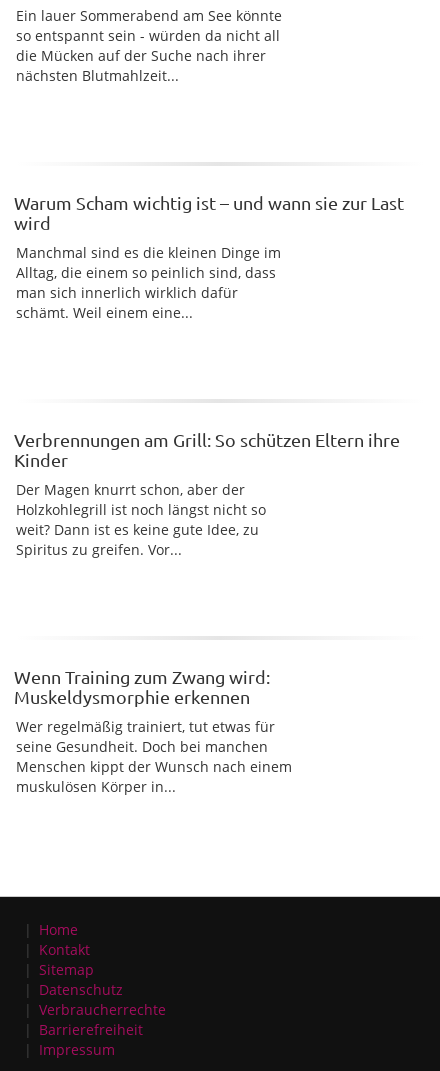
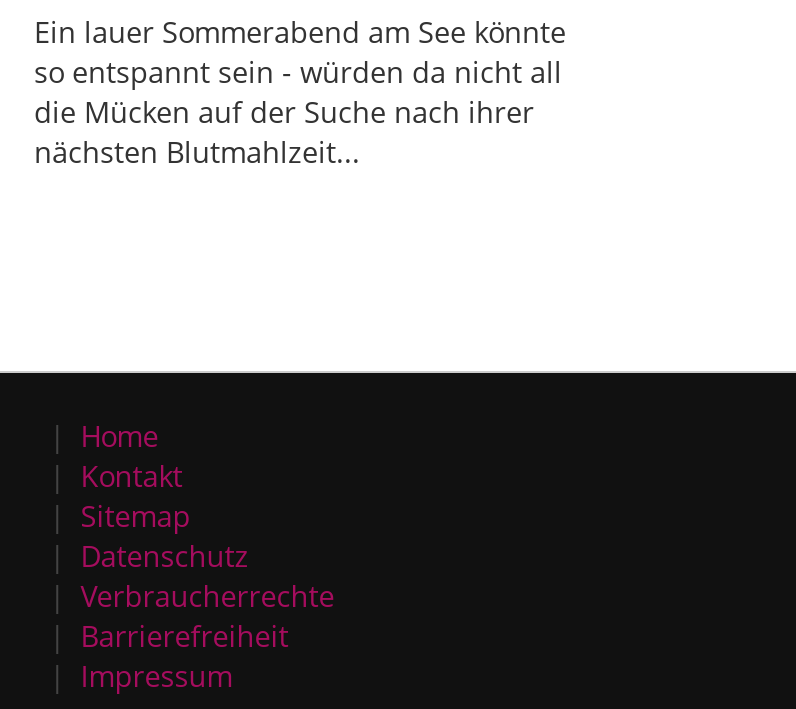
- Warum Scham wichtig ist – und wann sie zur Last
- wird
- Manchmal sind es die kleinen Dinge im
- Alltag, die einem so peinlich sind, dass
- man sich innerlich wirklich dafür
- schämt. Weil einem eine...

- Verbrennungen am Grill: So schützen Eltern ihre
- Kinder
- Der Magen knurrt schon, aber der
- Holzkohlegrill ist noch längst nicht so
- weit? Dann ist es keine gute Idee, zu
- Spiritus zu greifen. Vor...

- Wenn Training zum Zwang wird:
- Muskeldysmorphie erkennen
- Wer regelmäßig trainiert, tut etwas für
- seine Gesundheit. Doch bei manchen
- Menschen kippt der Wunsch nach einem
- muskulösen Körper in...
